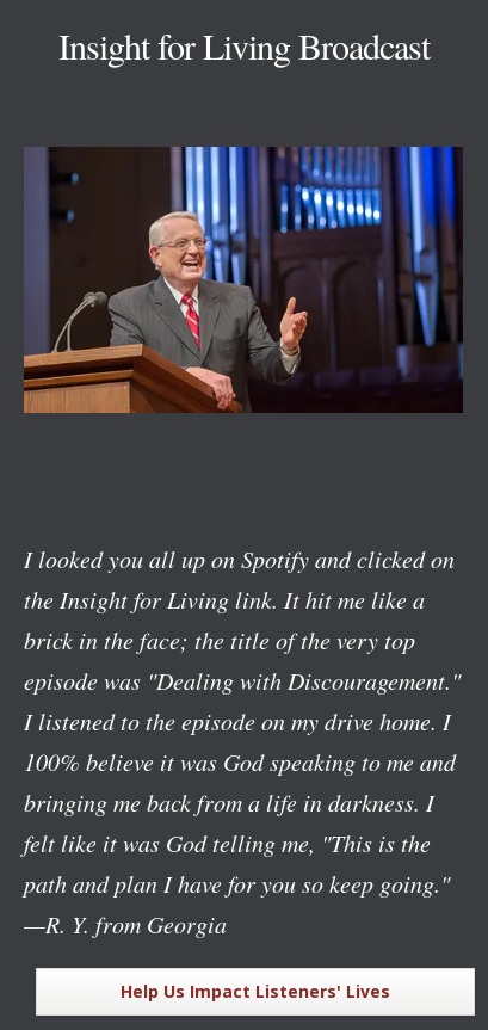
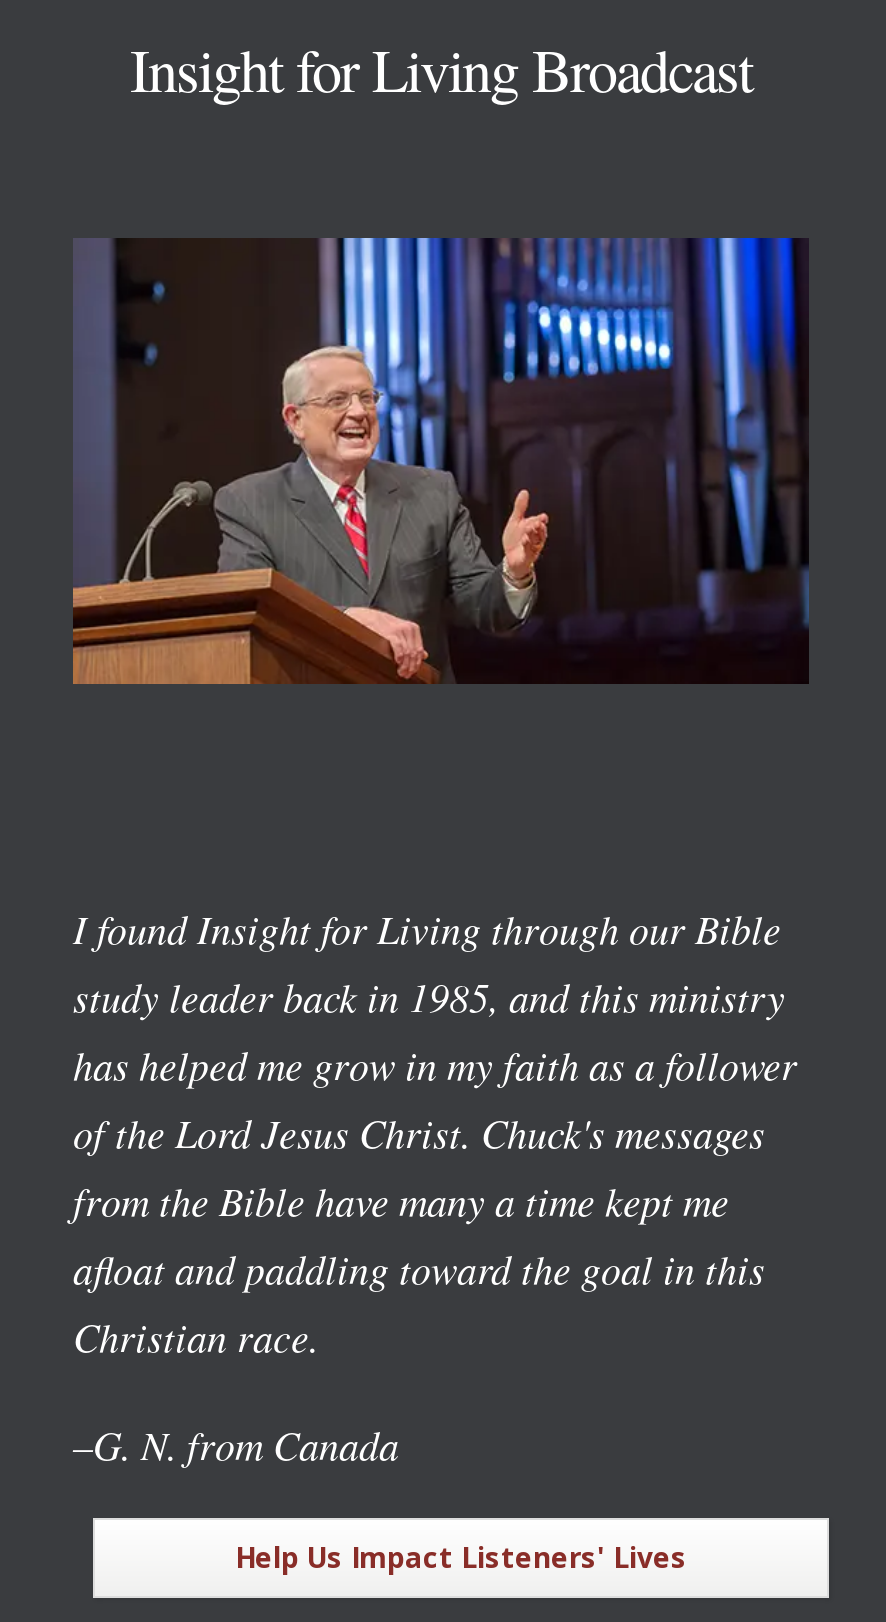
- I looked you all up on Spotify and clicked on
- the Insight for Living link. It hit me like a
- brick in the face; the title of the very top
- episode was "Dealing with Discouragement."
- I listened to the episode on my drive home. I
- 100% believe it was God speaking to me and
- bringing me back from a life in darkness. I
- felt like it was God telling me, "This is the
- path and plan I have for you so keep going."
- —R. Y. from Georgia
+ I found Insight for Living through our Bible
+ study leader back in 1985, and this ministry
+ has helped me grow in my faith as a follower
+ of the Lord Jesus Christ. Chuck's messages
+ from the Bible have many a time kept me
+ afloat and paddling toward the goal in this
+ Christian race.
+ –G. N. from Canada
